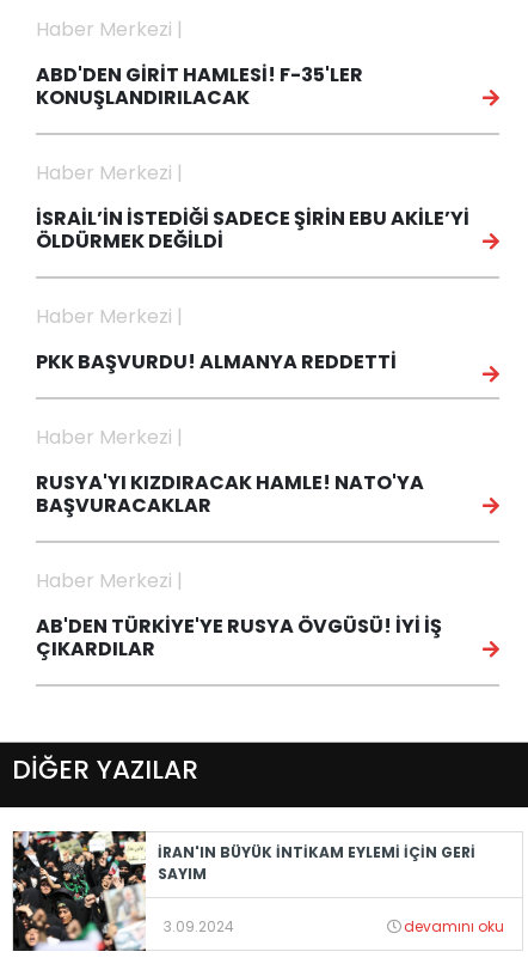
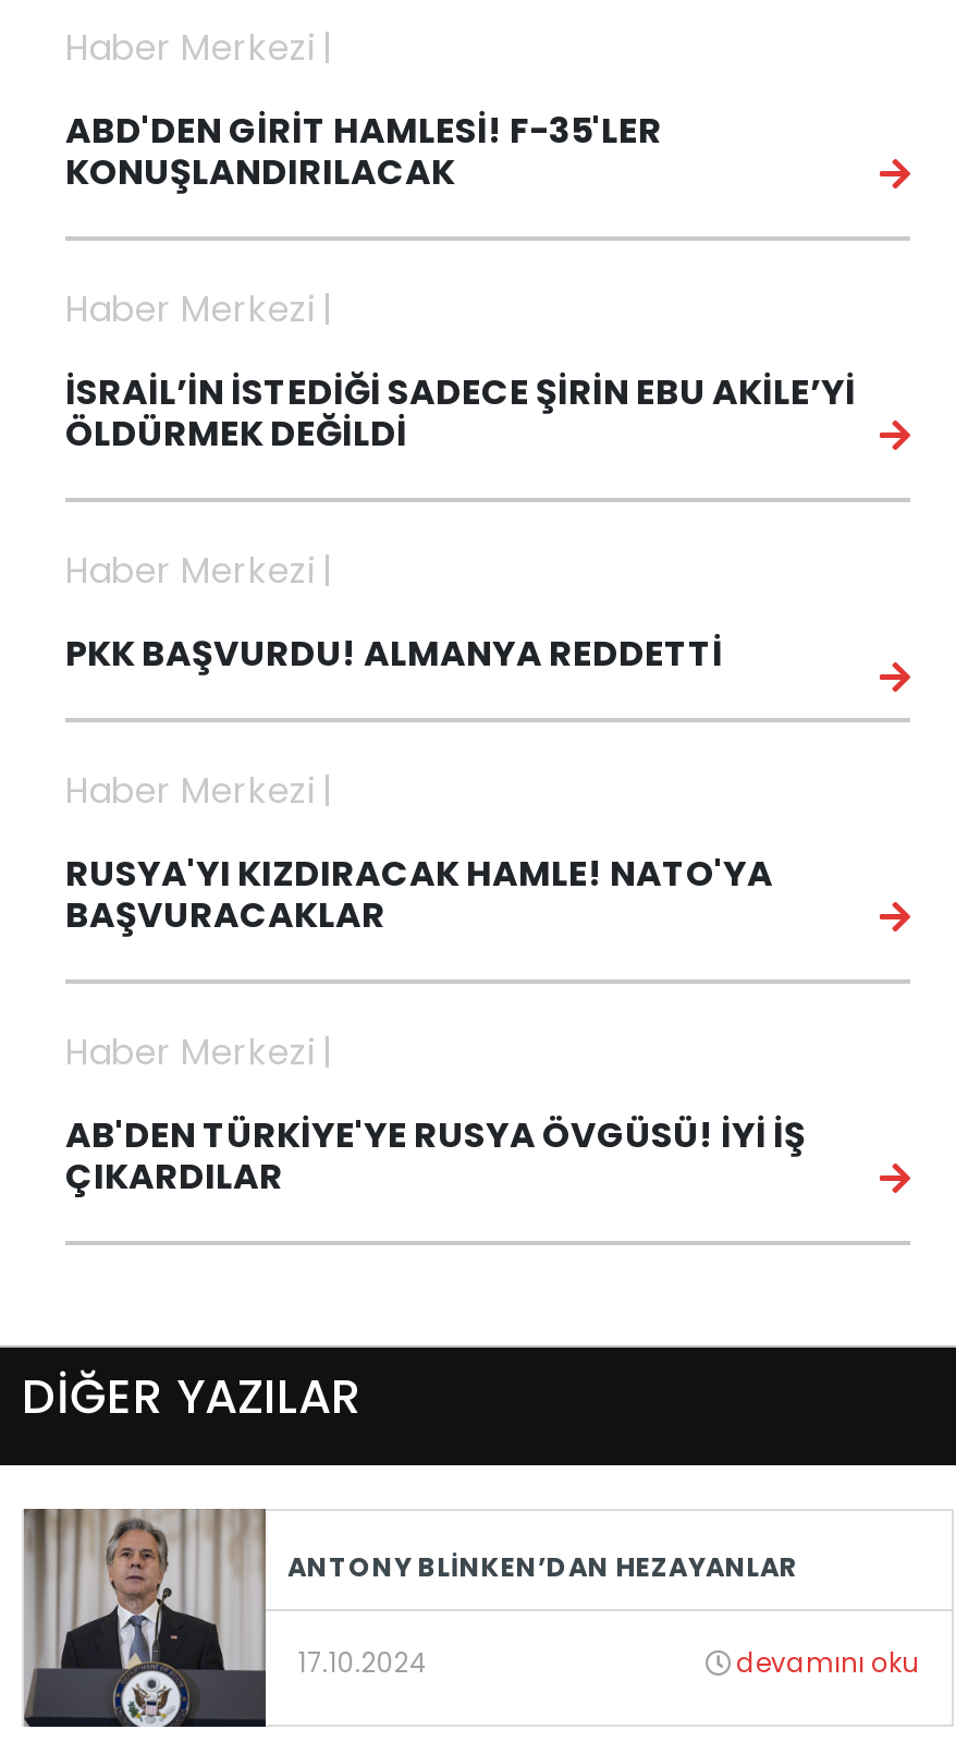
- [image]
- İRAN'IN BÜYÜK İNTİKAM EYLEMİ İÇİN GERİ
- SAYIM
+ [image]
+ ANTONY BLİNKEN’DAN HEZAYANLAR

- 3.09.2024
+ 17.10.2024
